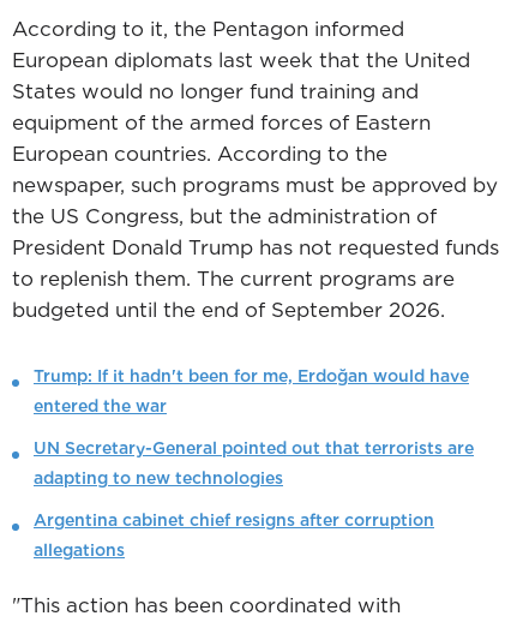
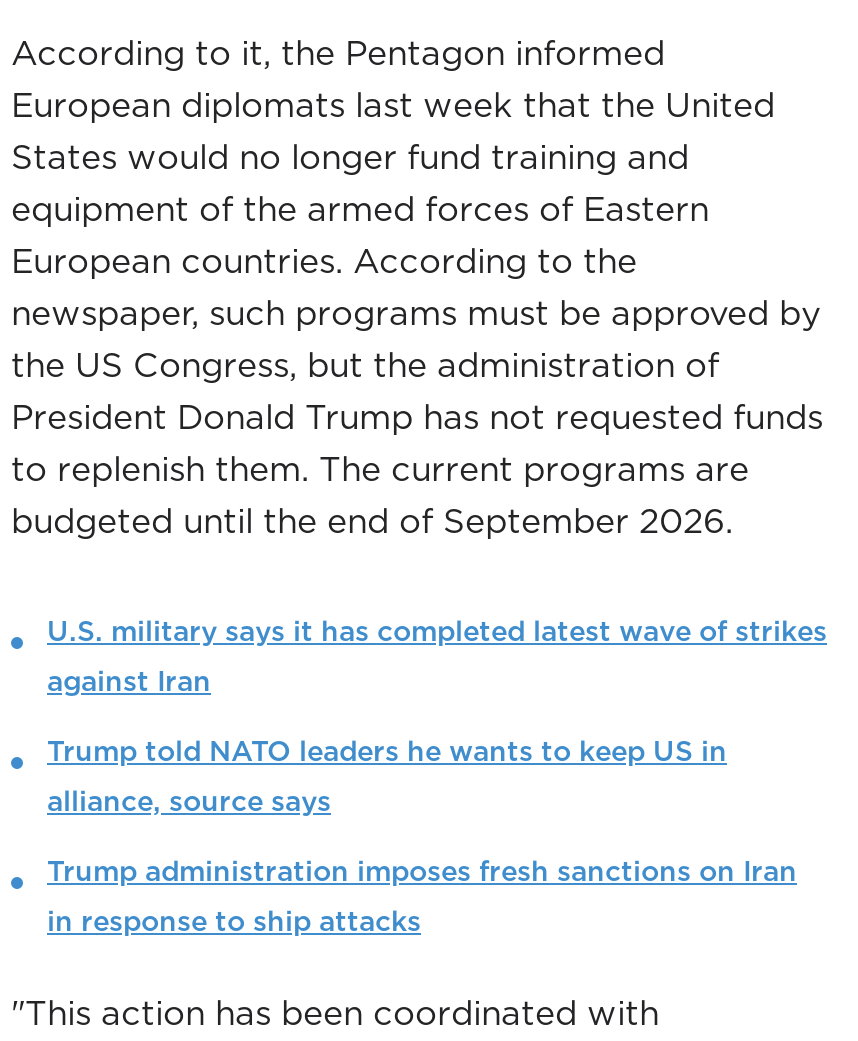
- Trump: If it hadn't been for me, Erdoğan would have
+ U.S. military says it has completed latest wave of strikes

- entered the war
+ against Iran

- UN Secretary-General pointed out that terrorists are
+ Trump told NATO leaders he wants to keep US in

- adapting to new technologies
+ alliance, source says

- Argentina cabinet chief resigns after corruption
+ Trump administration imposes fresh sanctions on Iran

- allegations
+ in response to ship attacks
